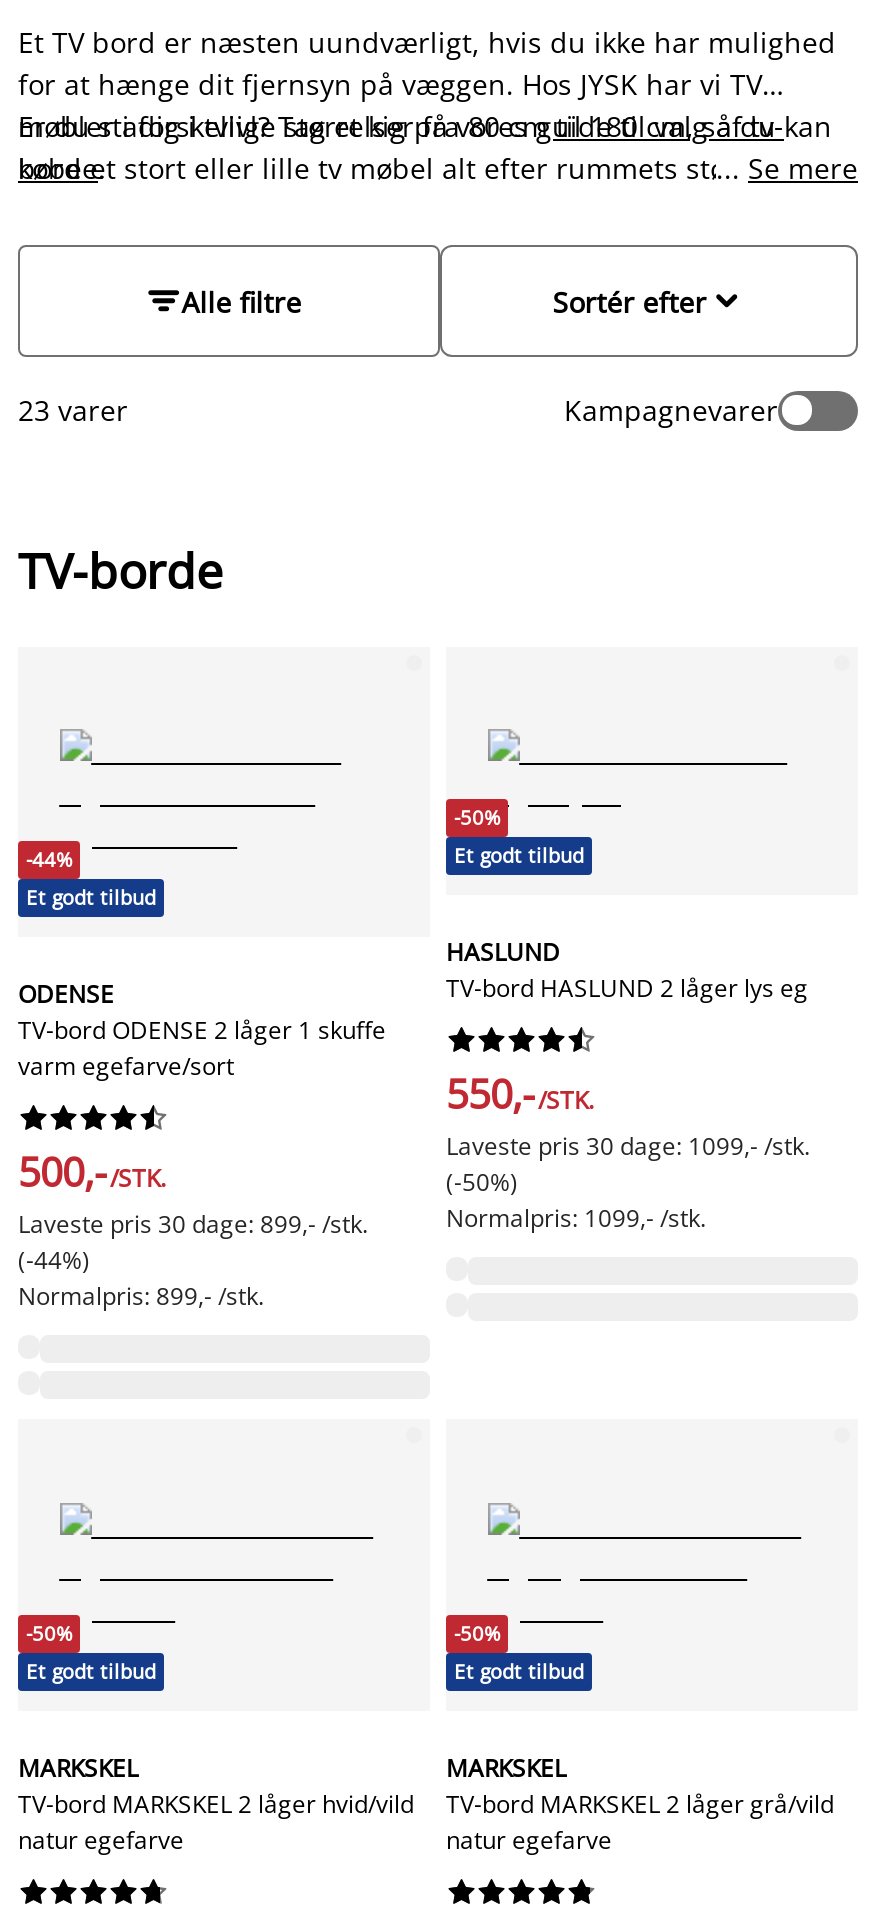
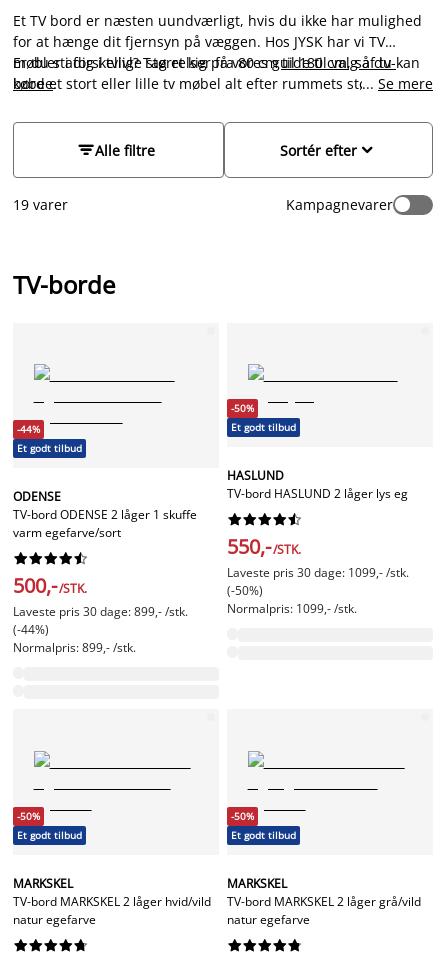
- 23 varer
+ 19 varer
